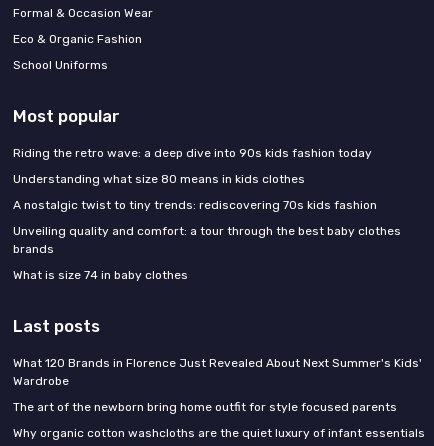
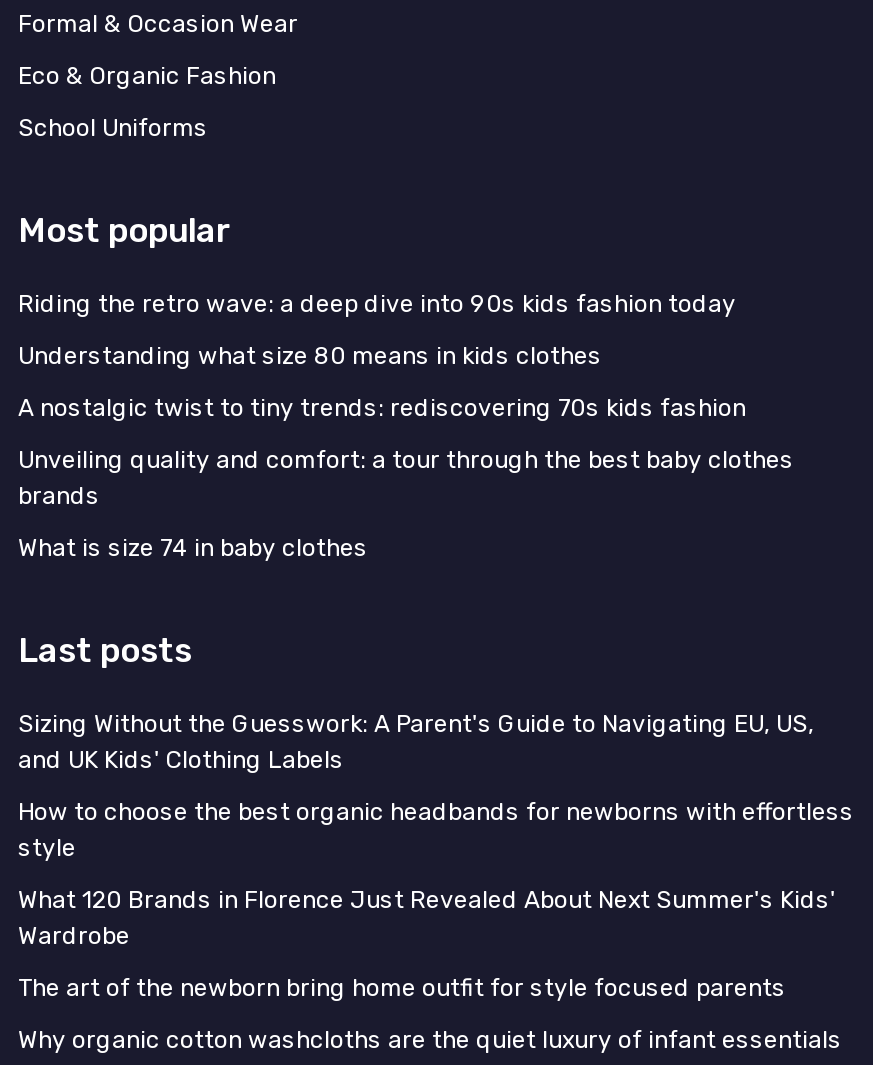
+ Sizing Without the Guesswork: A Parent's Guide to Navigating EU, US,
+ and UK Kids' Clothing Labels
+ How to choose the best organic headbands for newborns with effortless
+ style
